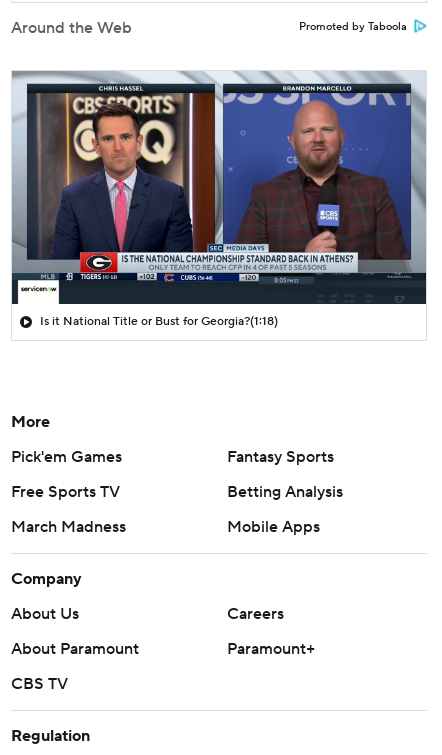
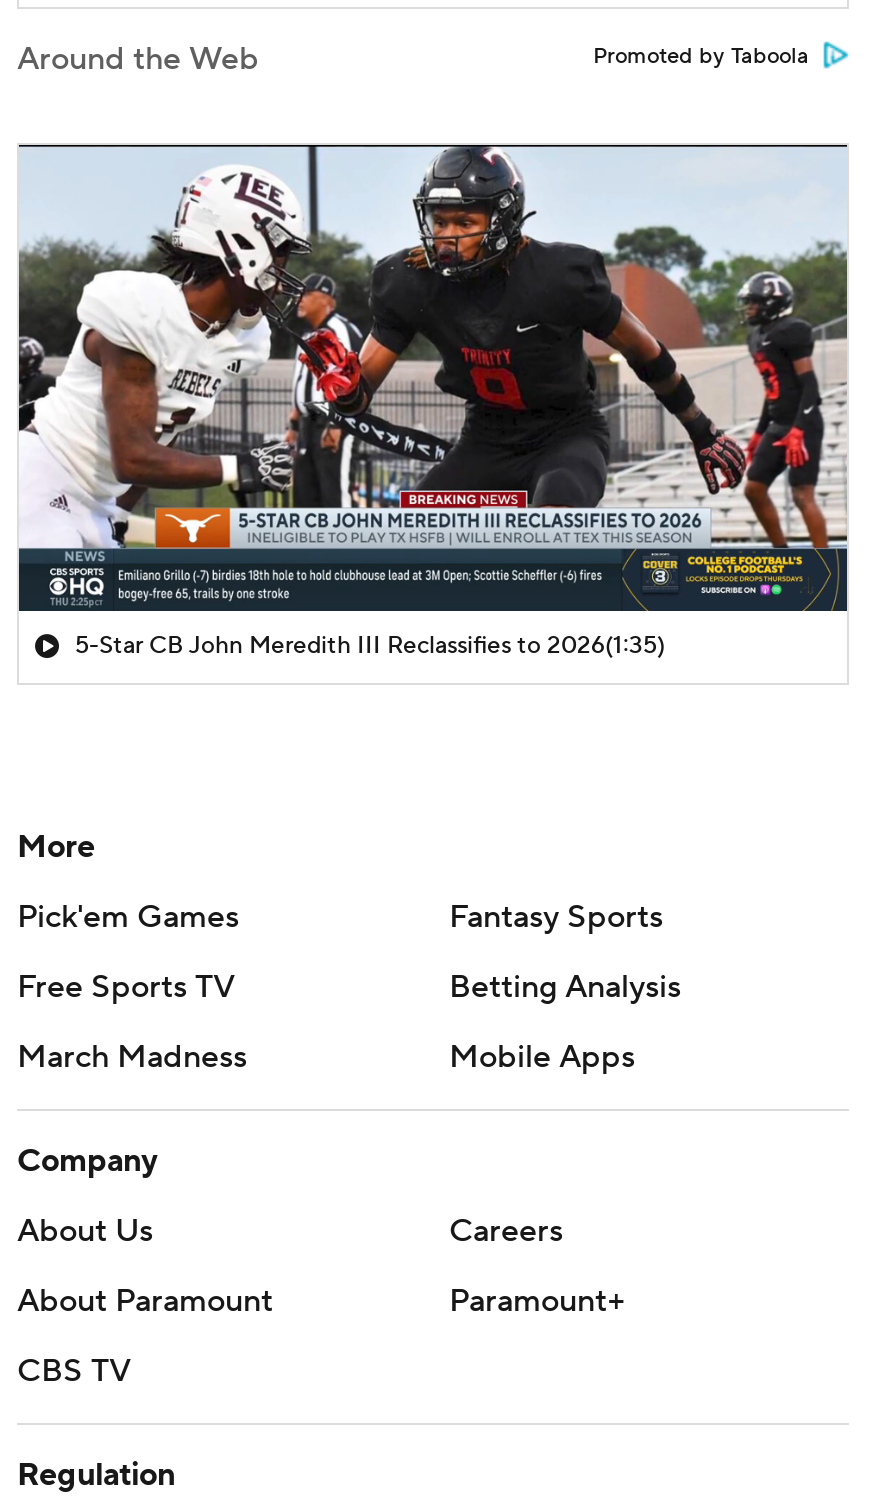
- [image]
- Is it National Title or Bust for Georgia?(1:18)
+ [image]
+ 5-Star CB John Meredith III Reclassifies to 2026(1:35)
